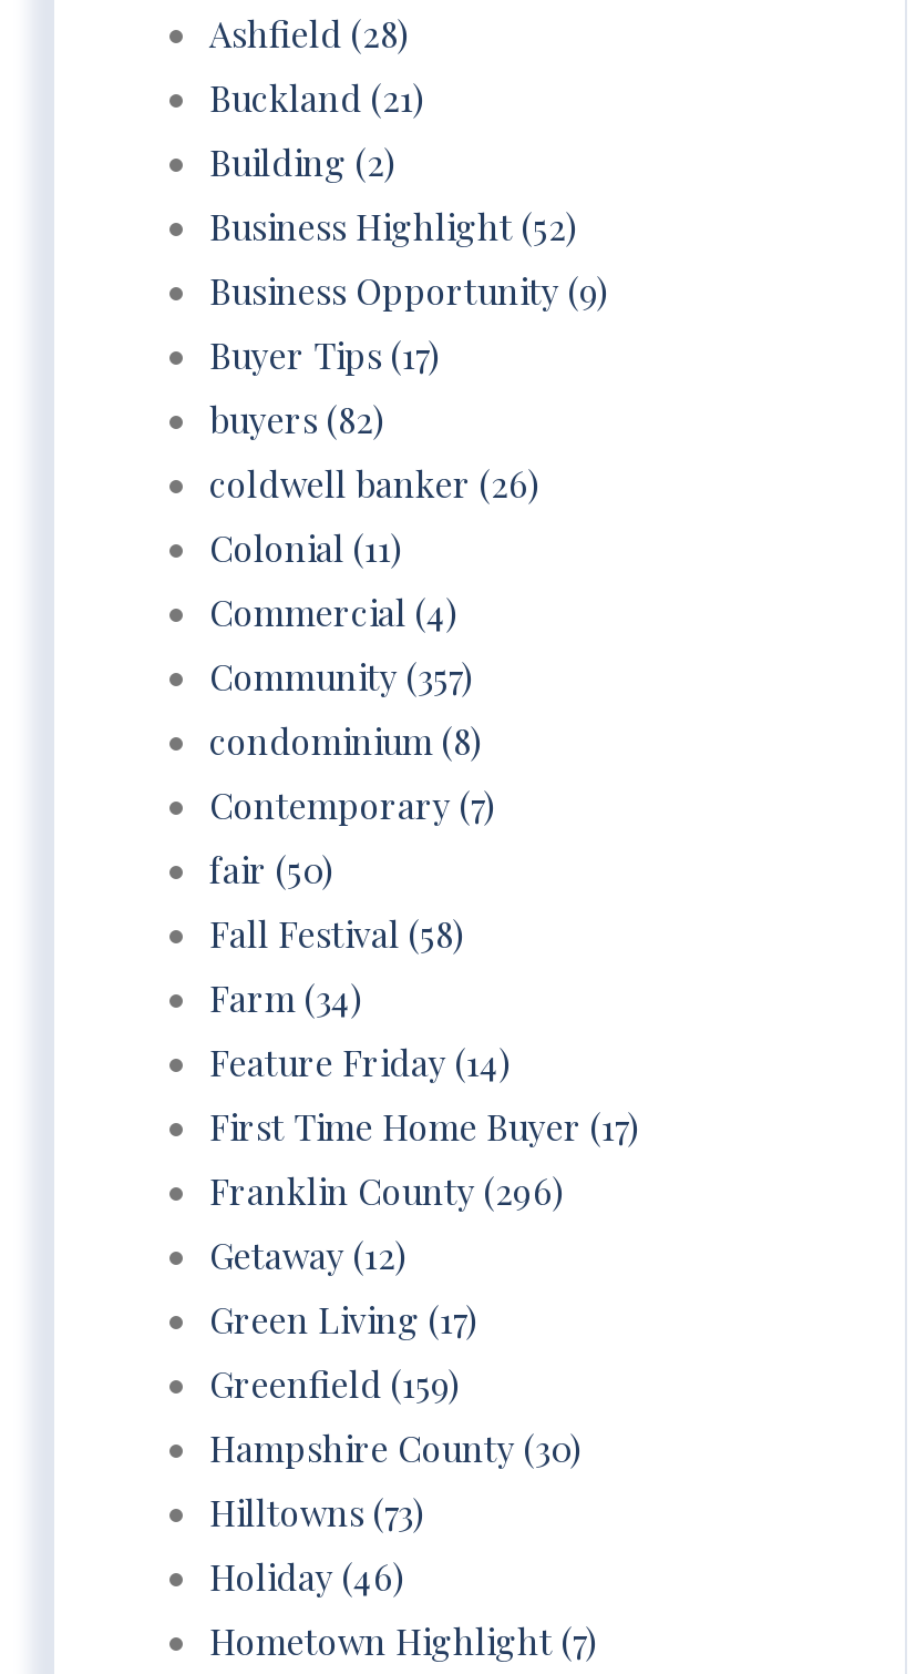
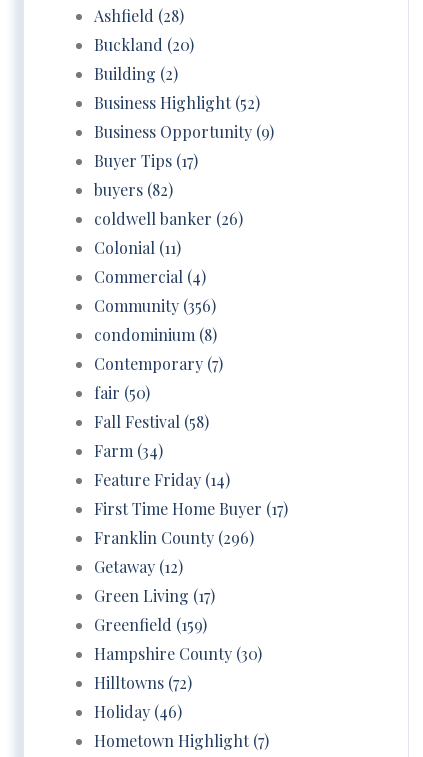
- Buckland (21)
+ Buckland (20)

- Community (357)
+ Community (356)

- Hilltowns (73)
+ Hilltowns (72)
